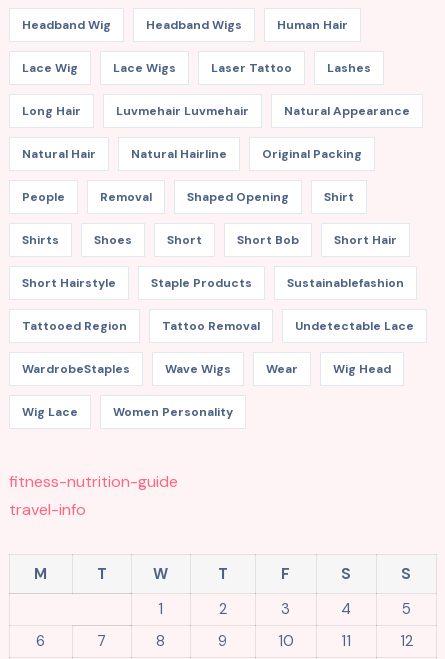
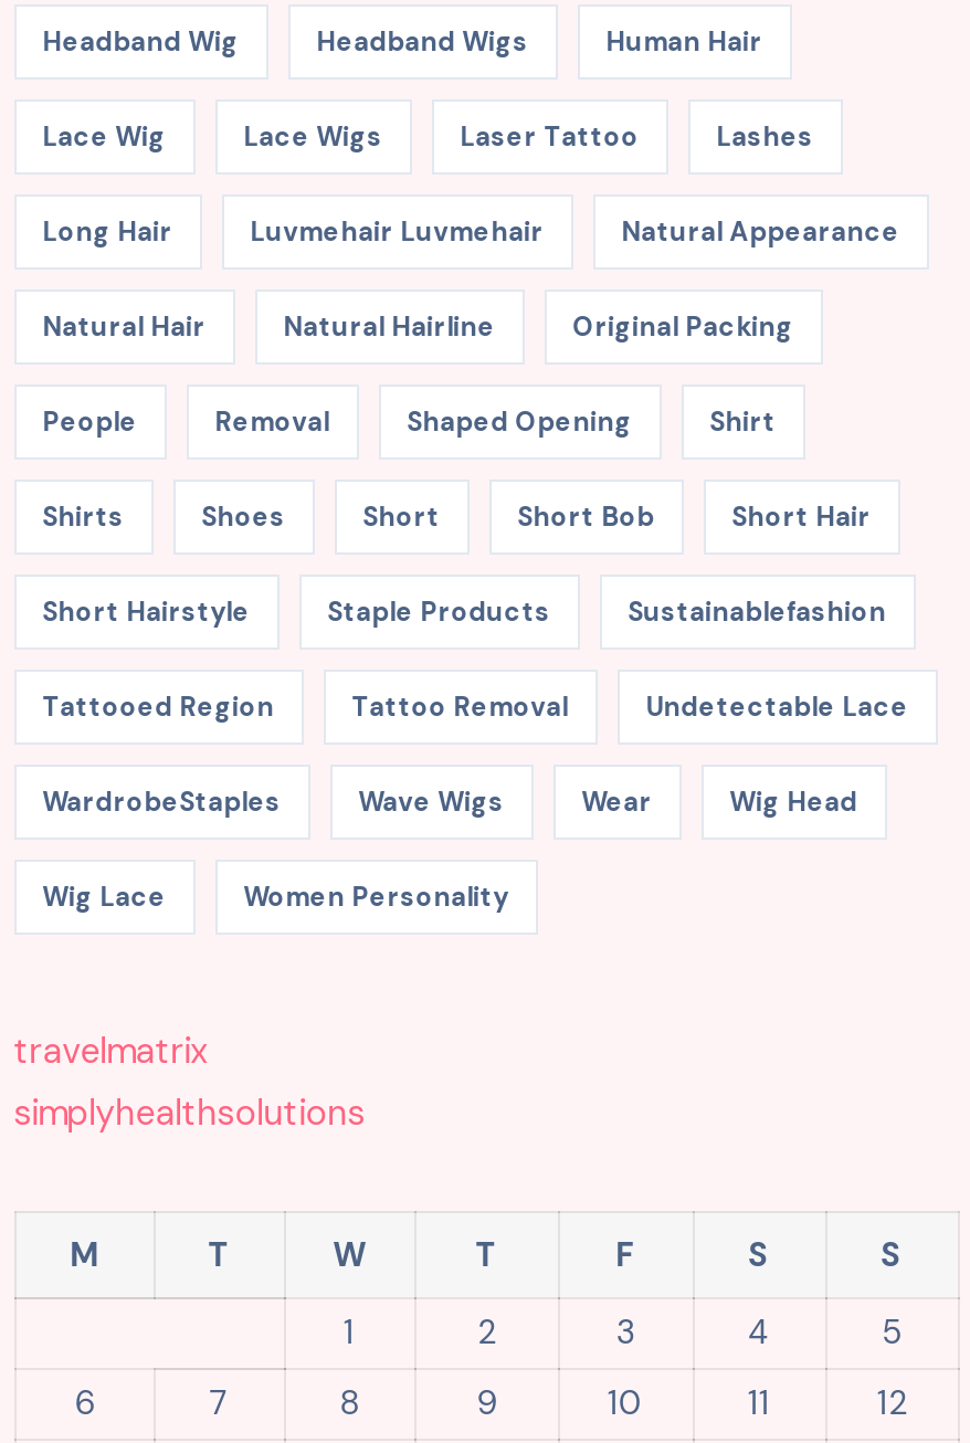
- fitness-nutrition-guide
- travel-info
+ travelmatrix
+ simplyhealthsolutions
